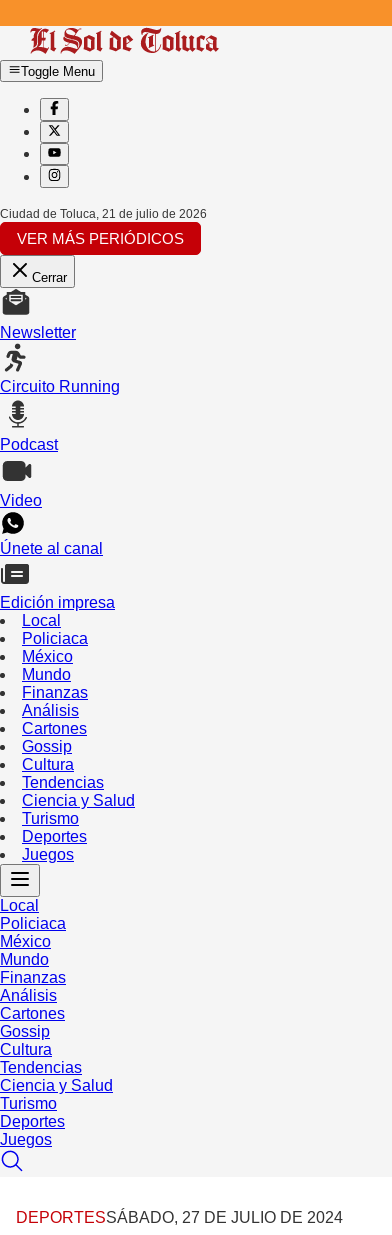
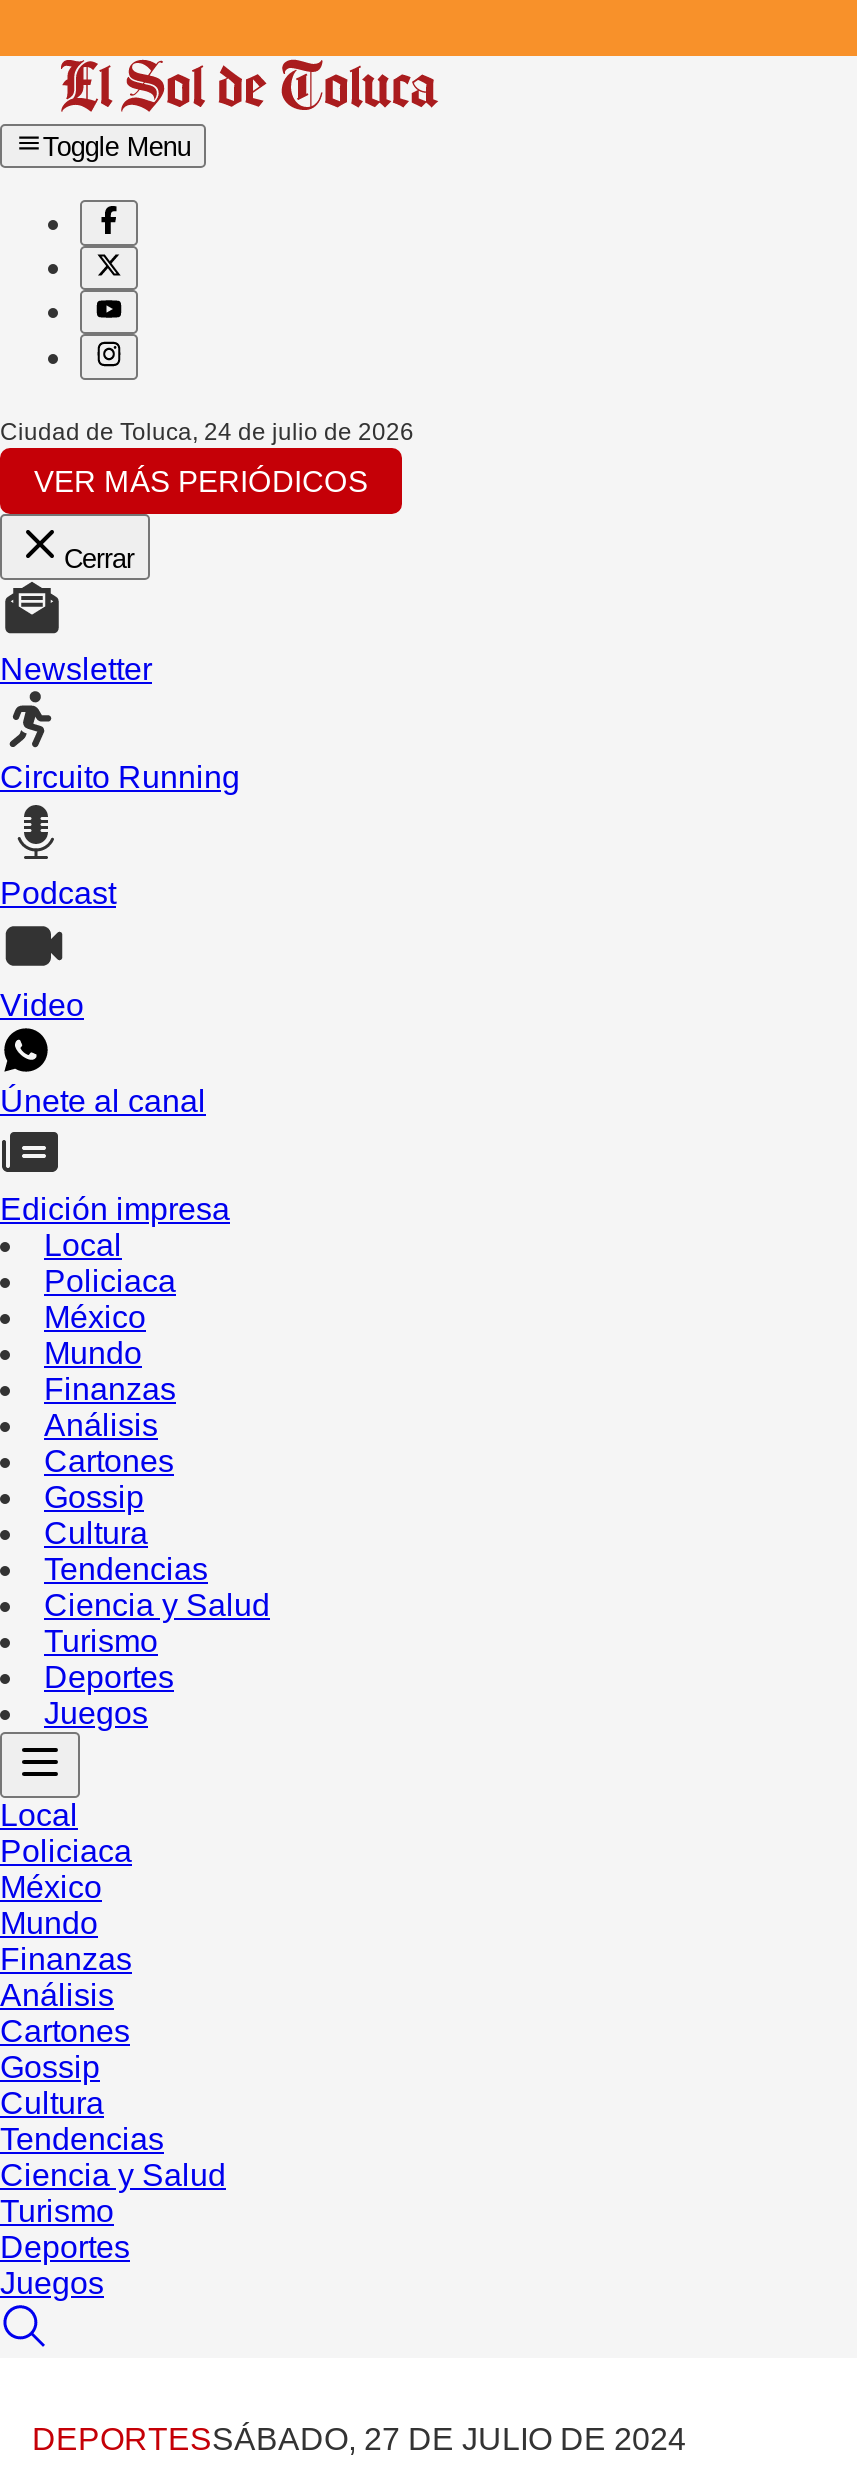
- Ciudad de Toluca, 21 de julio de 2026
+ Ciudad de Toluca, 24 de julio de 2026
